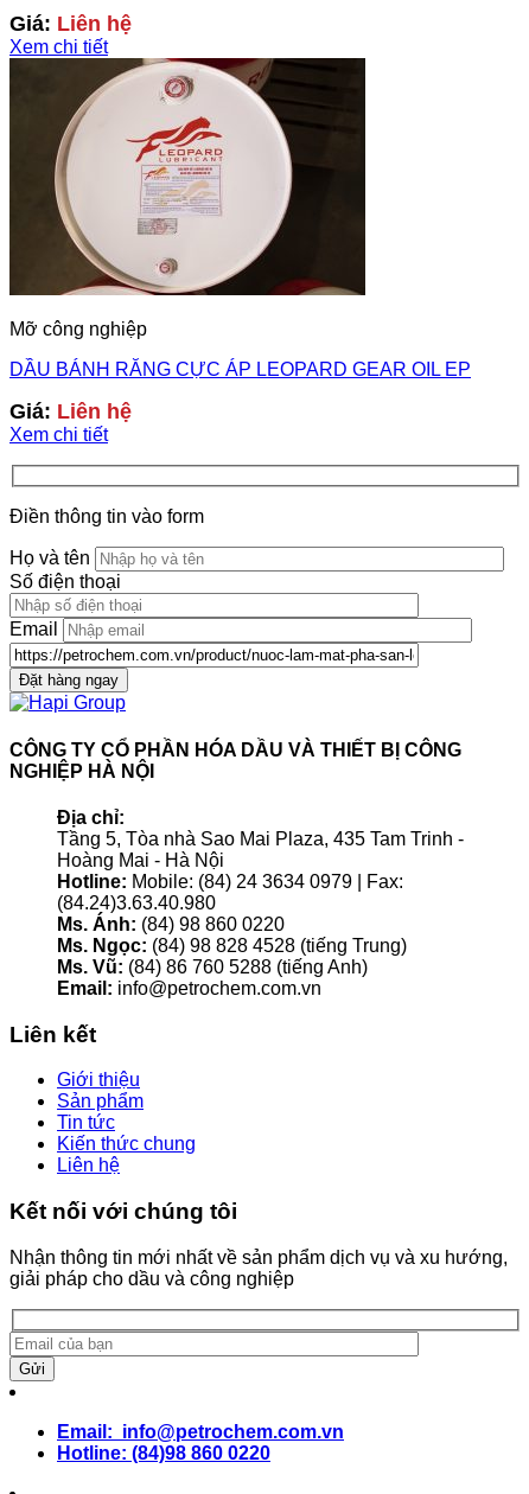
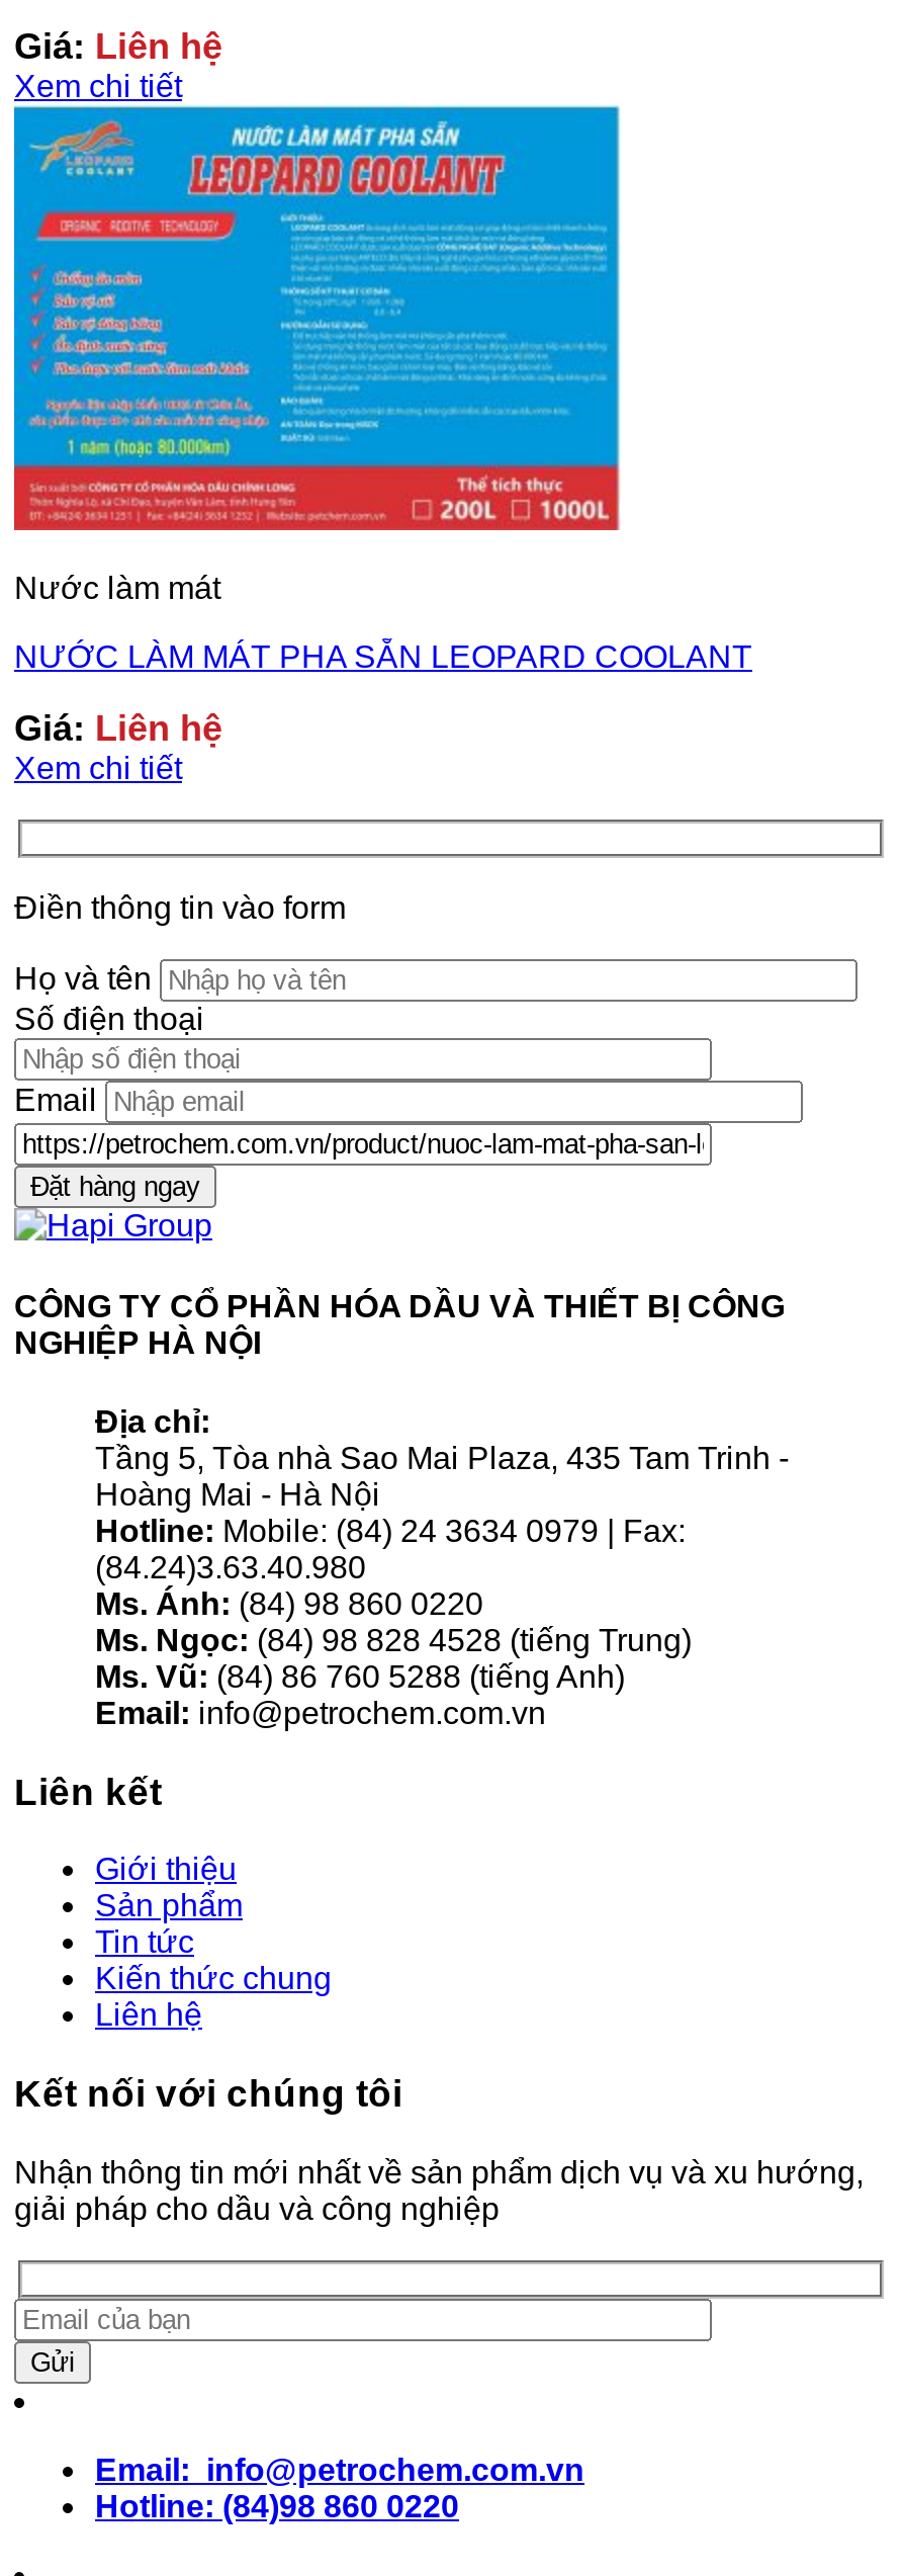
- [image]
- Mỡ công nghiệp
+ [image]
+ Nước làm mát

- DẦU BÁNH RĂNG CỰC ÁP LEOPARD GEAR OIL EP
+ NƯỚC LÀM MÁT PHA SẴN LEOPARD COOLANT
